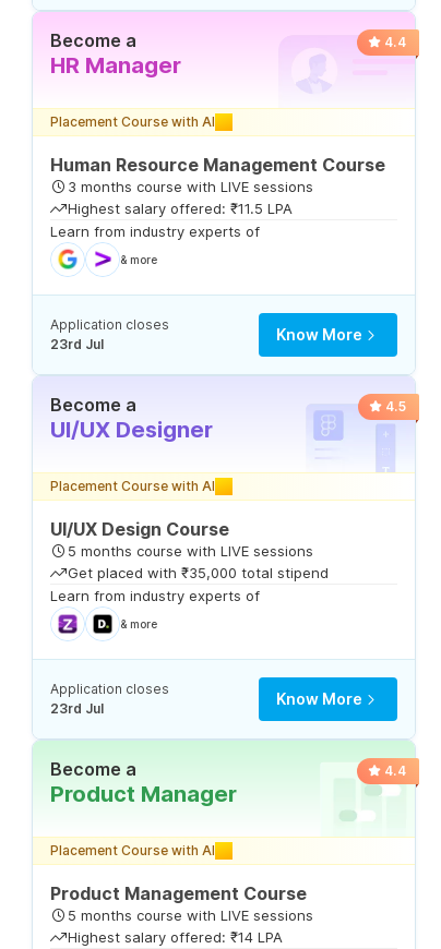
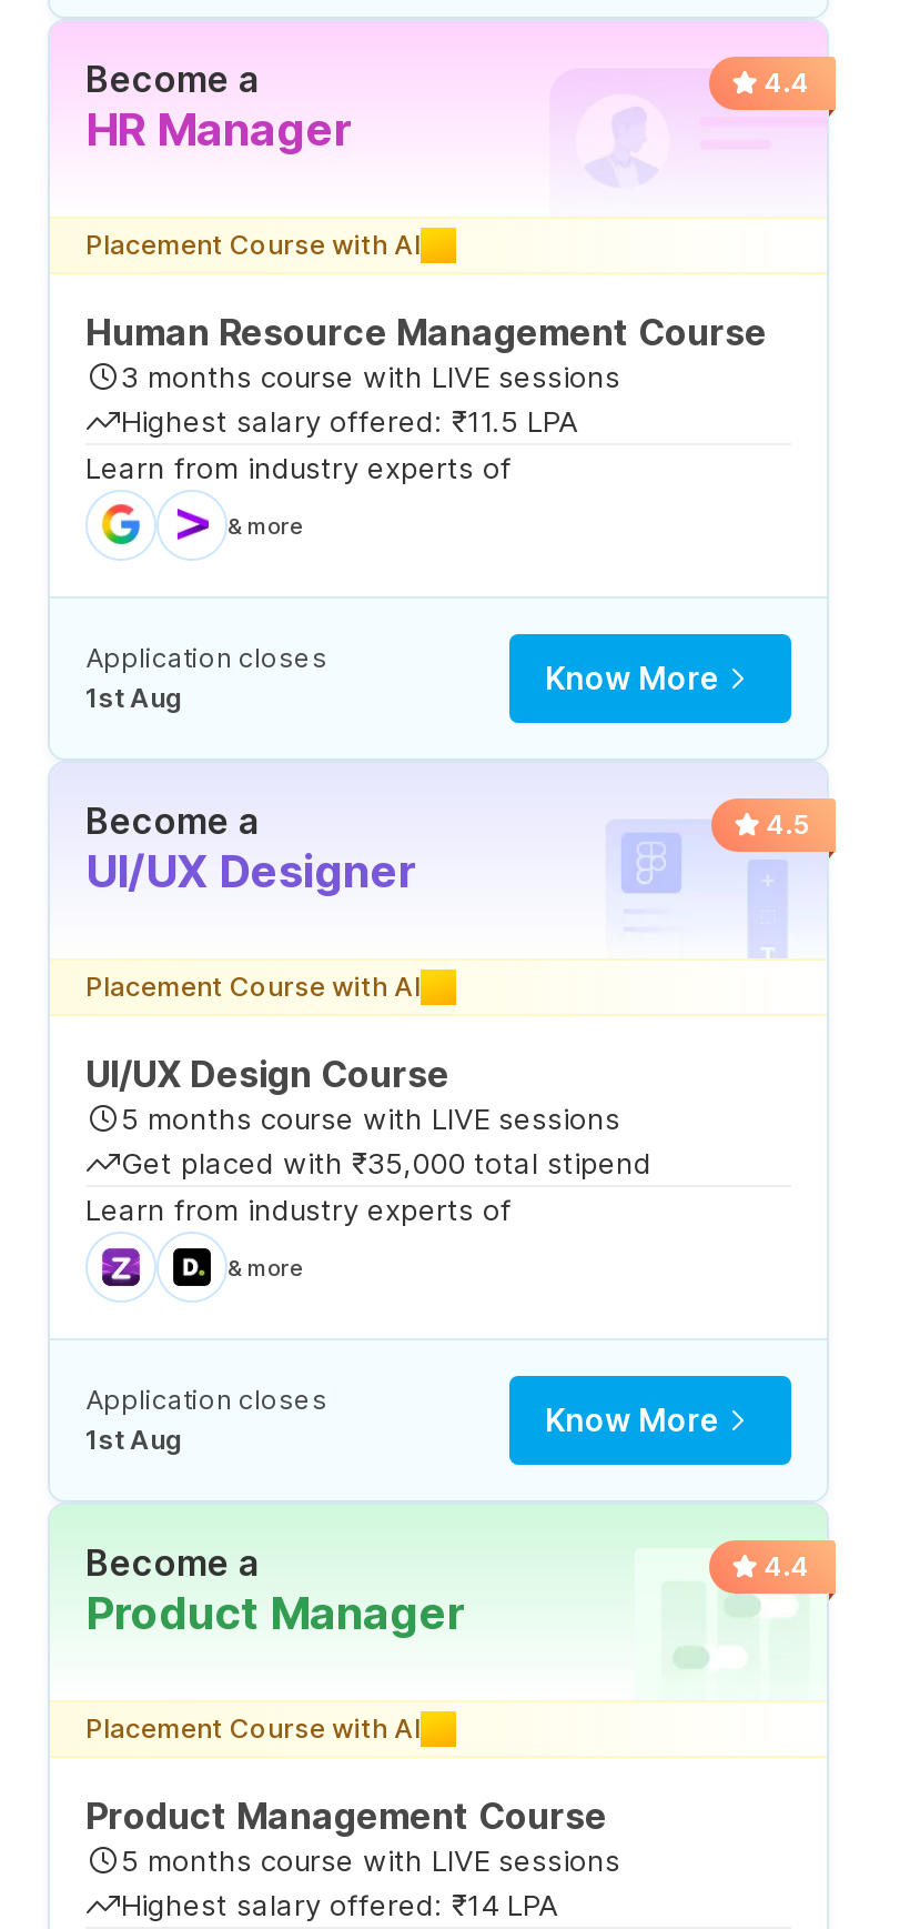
- 23rd Jul
+ 1st Aug

- 23rd Jul
+ 1st Aug
